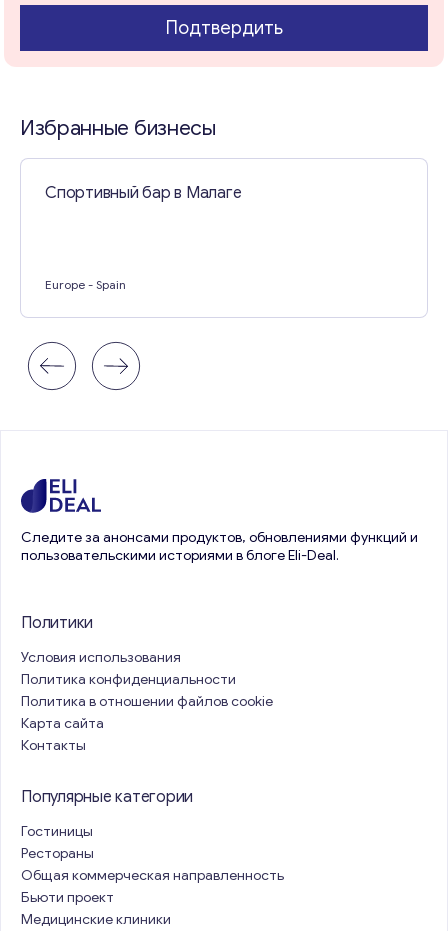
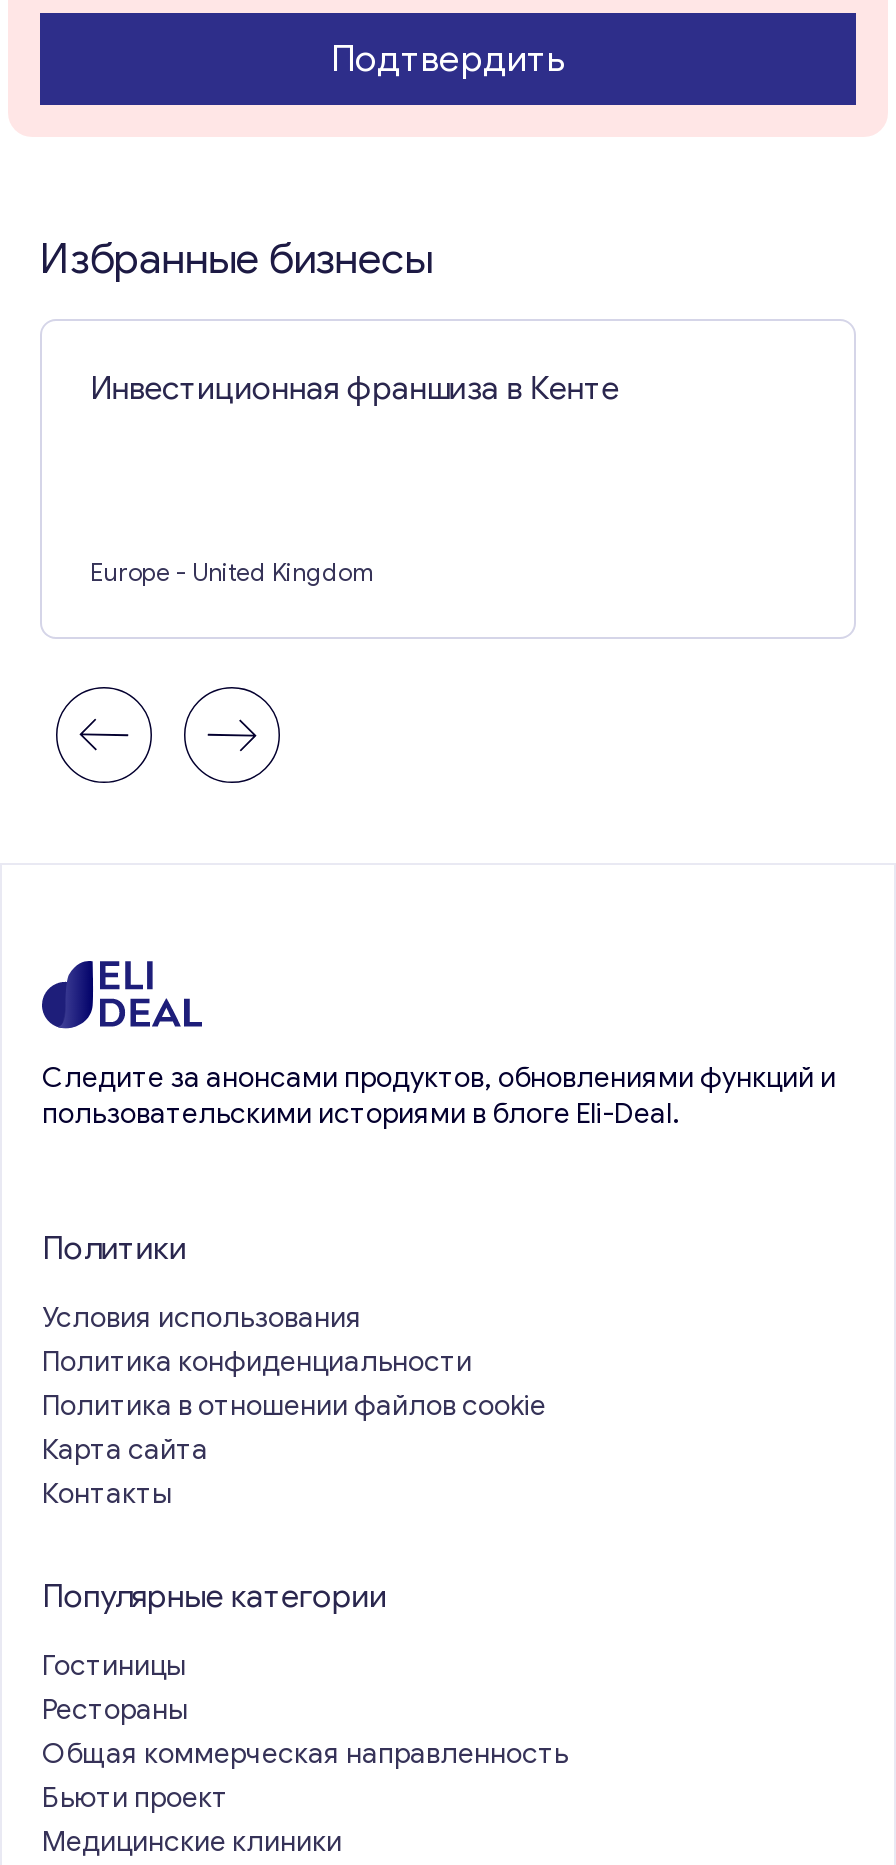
- Спортивный бар в Малаге
+ Инвестиционная франшиза в Кенте

- Europe - Spain
+ Europe - United Kingdom
